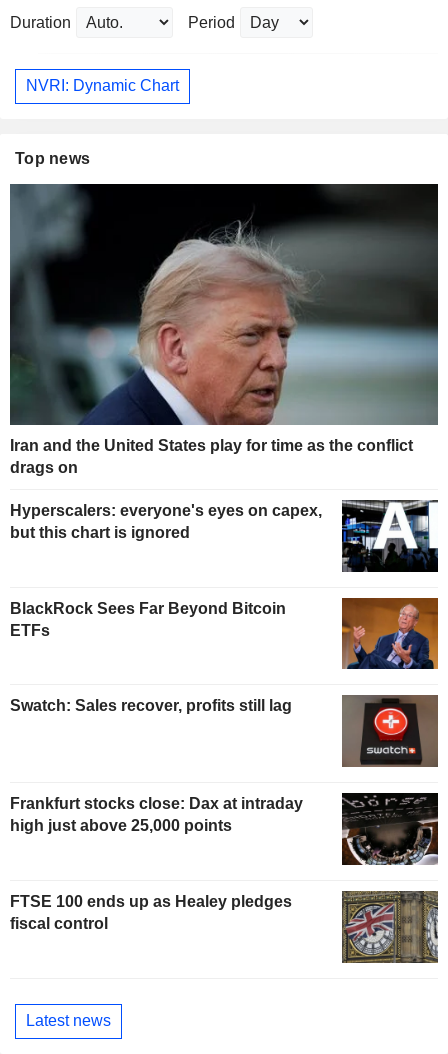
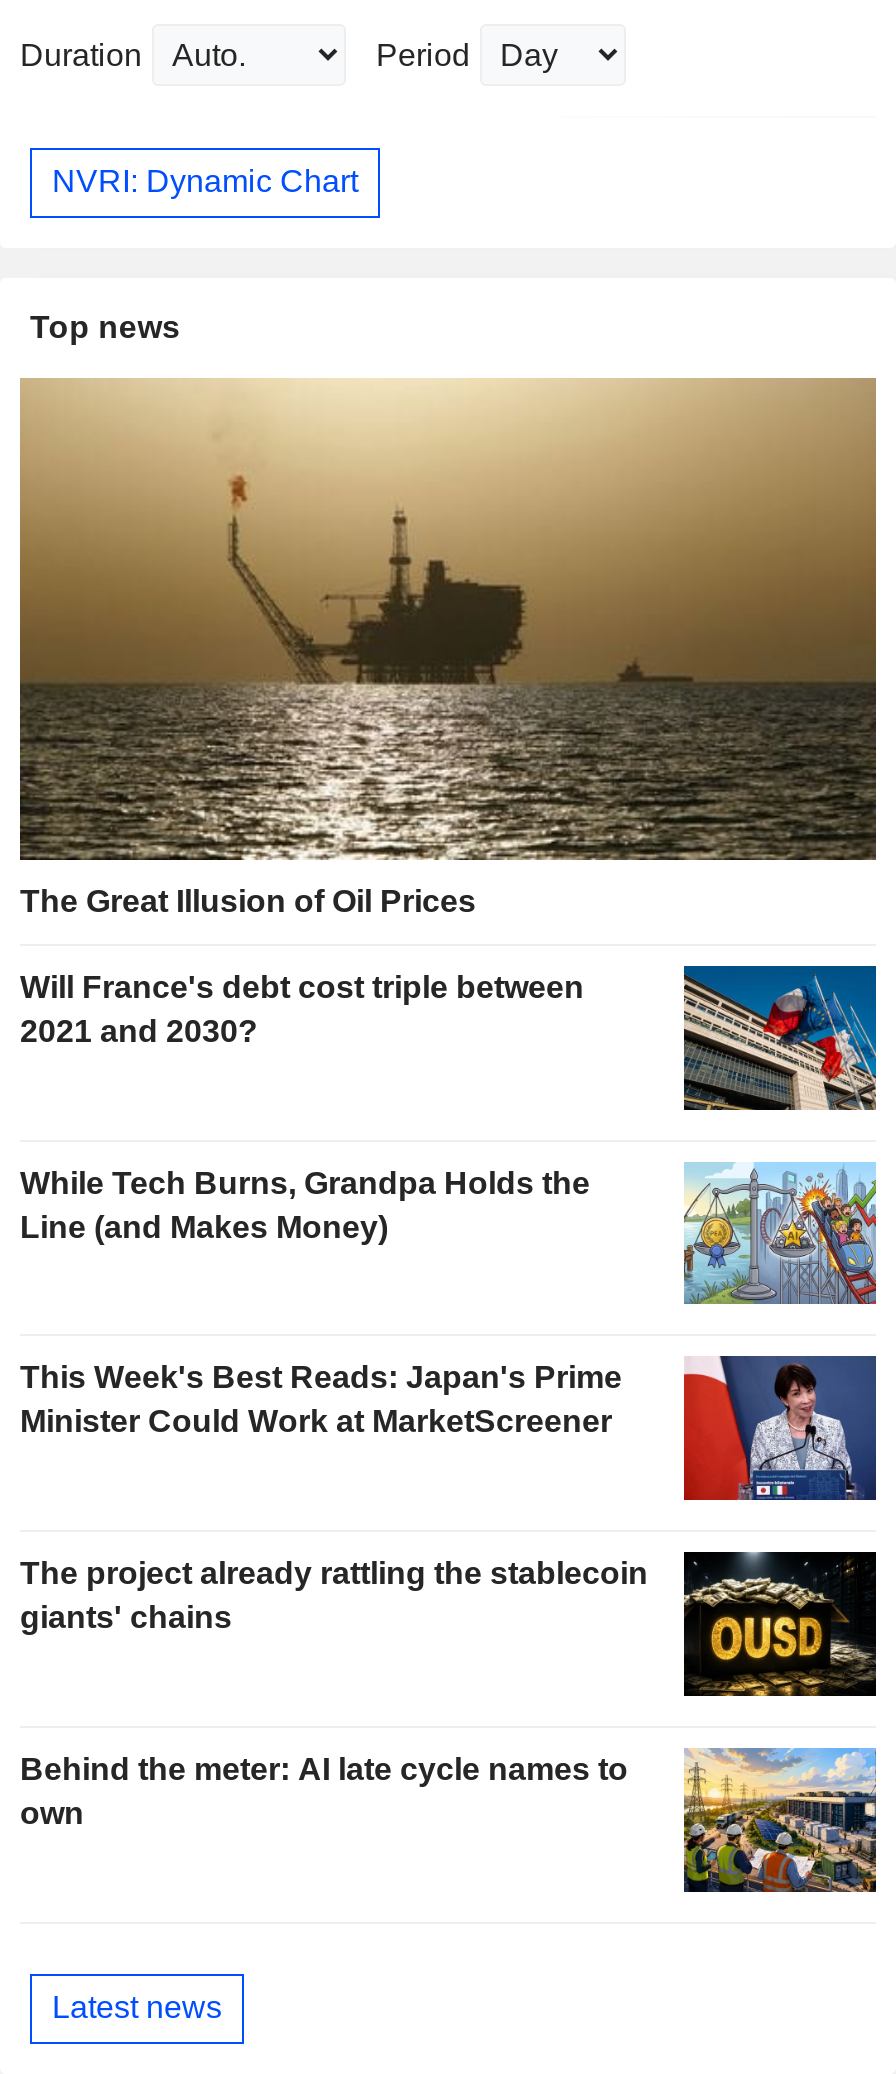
- [image]
- Iran and the United States play for time as the conflict
- drags on
+ [image]
+ The Great Illusion of Oil Prices

- Hyperscalers: everyone's eyes on capex,
- but this chart is ignored
+ Will France's debt cost triple between
+ 2021 and 2030?

- [image]
+ [image]

- BlackRock Sees Far Beyond Bitcoin
- ETFs
+ While Tech Burns, Grandpa Holds the
+ Line (and Makes Money)

- [image]
+ [image]

- Swatch: Sales recover, profits still lag
+ This Week's Best Reads: Japan's Prime
+ Minister Could Work at MarketScreener

- [image]
+ [image]

- [image]
- Frankfurt stocks close: Dax at intraday
- high just above 25,000 points
+ [image]
+ The project already rattling the stablecoin
+ giants' chains

- FTSE 100 ends up as Healey pledges
- fiscal control
+ Behind the meter: AI late cycle names to
+ own

- [image]
+ [image]
